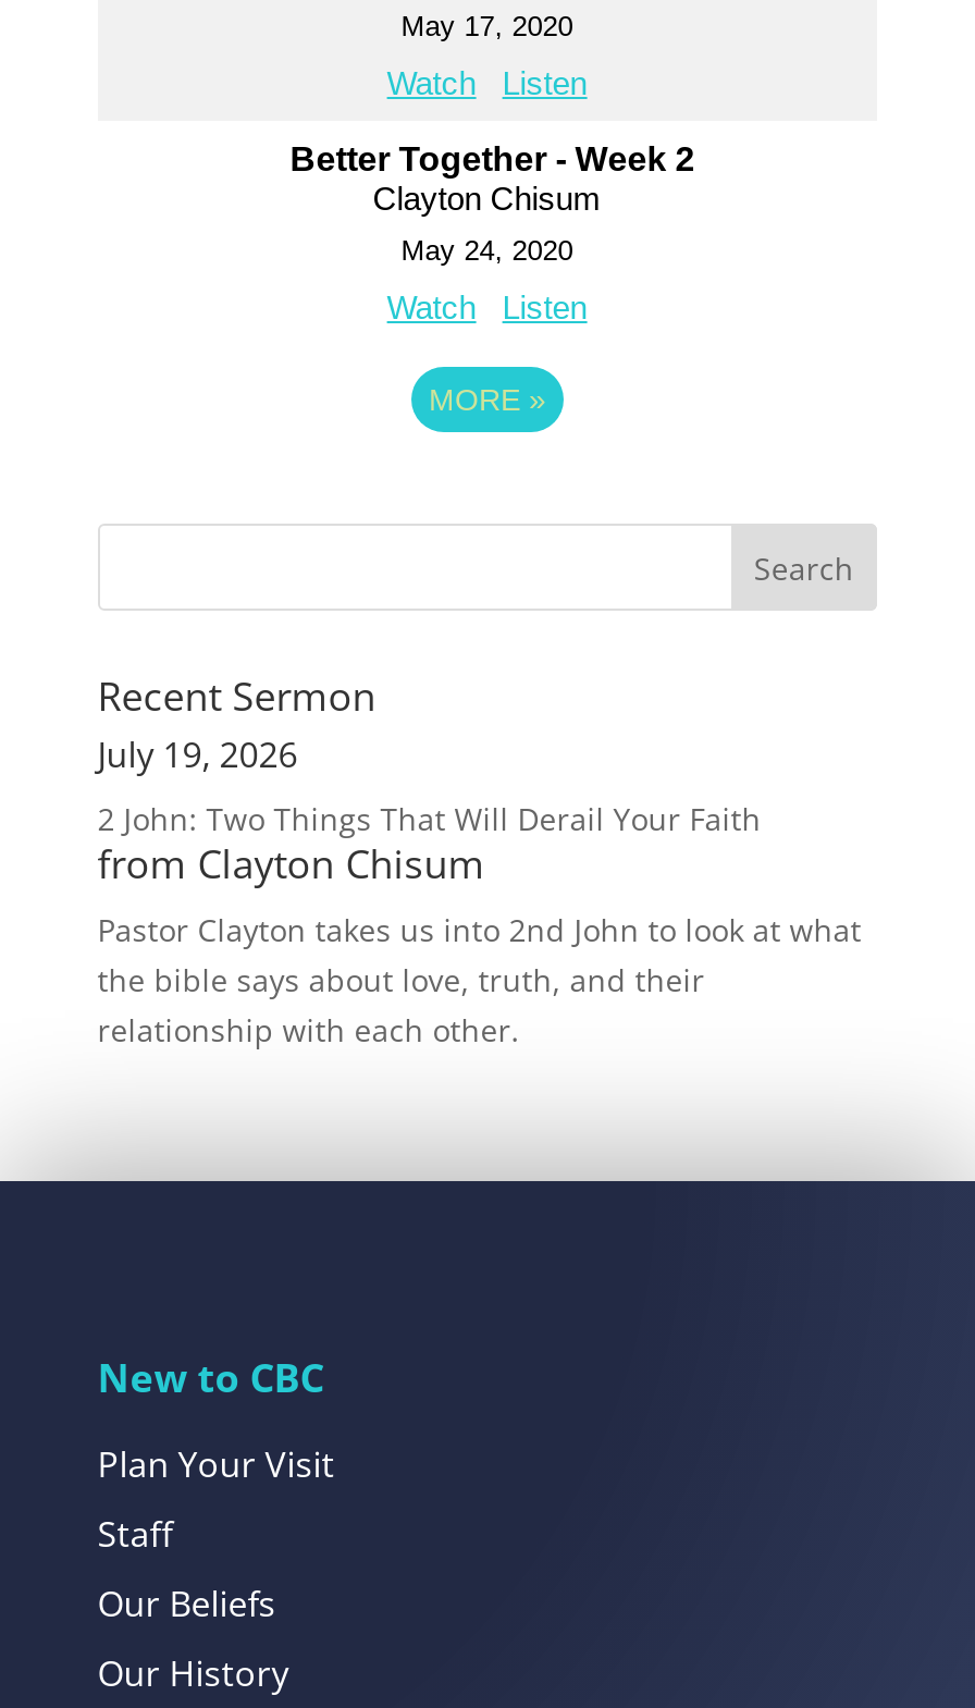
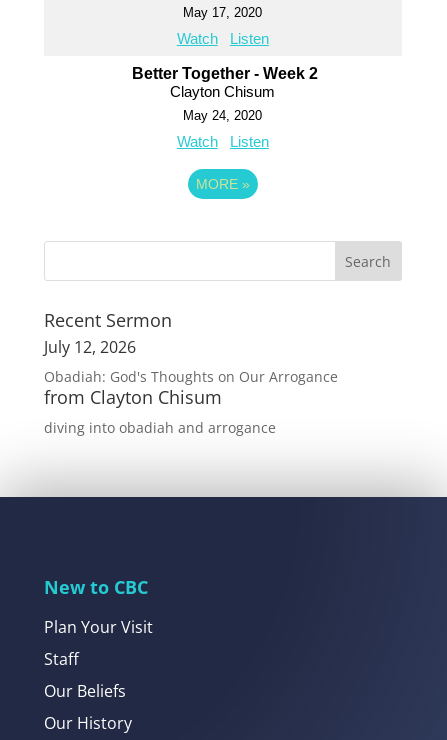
- July 19, 2026
- 2 John: Two Things That Will Derail Your Faith
+ July 12, 2026
+ Obadiah: God's Thoughts on Our Arrogance

- Pastor Clayton takes us into 2nd John to look at what
- the bible says about love, truth, and their
- relationship with each other.
+ diving into obadiah and arrogance
